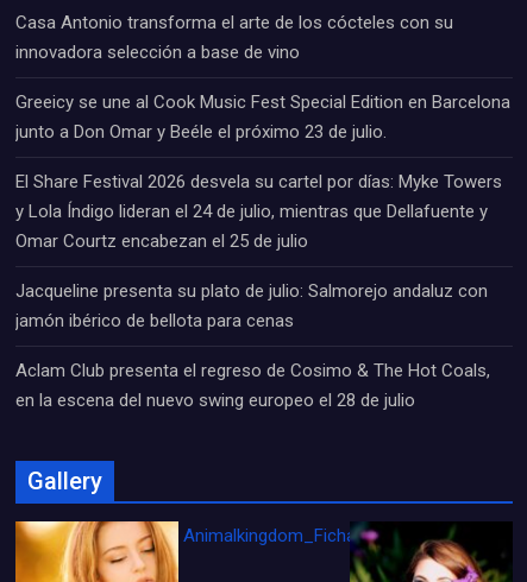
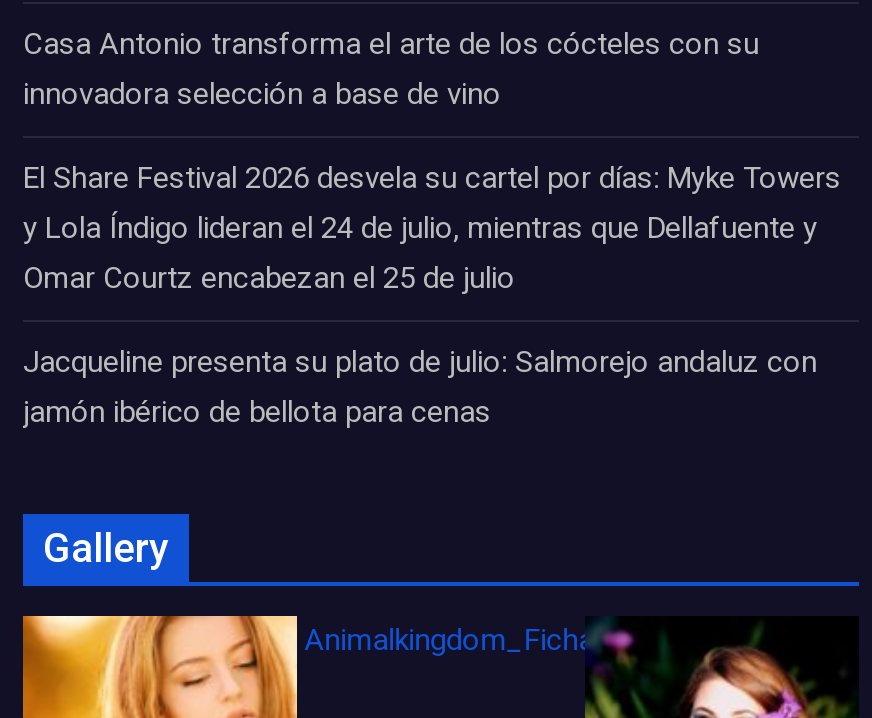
- Greeicy se une al Cook Music Fest Special Edition en Barcelona
- junto a Don Omar y Beéle el próximo 23 de julio.

- Aclam Club presenta el regreso de Cosimo & The Hot Coals,
- en la escena del nuevo swing europeo el 28 de julio
